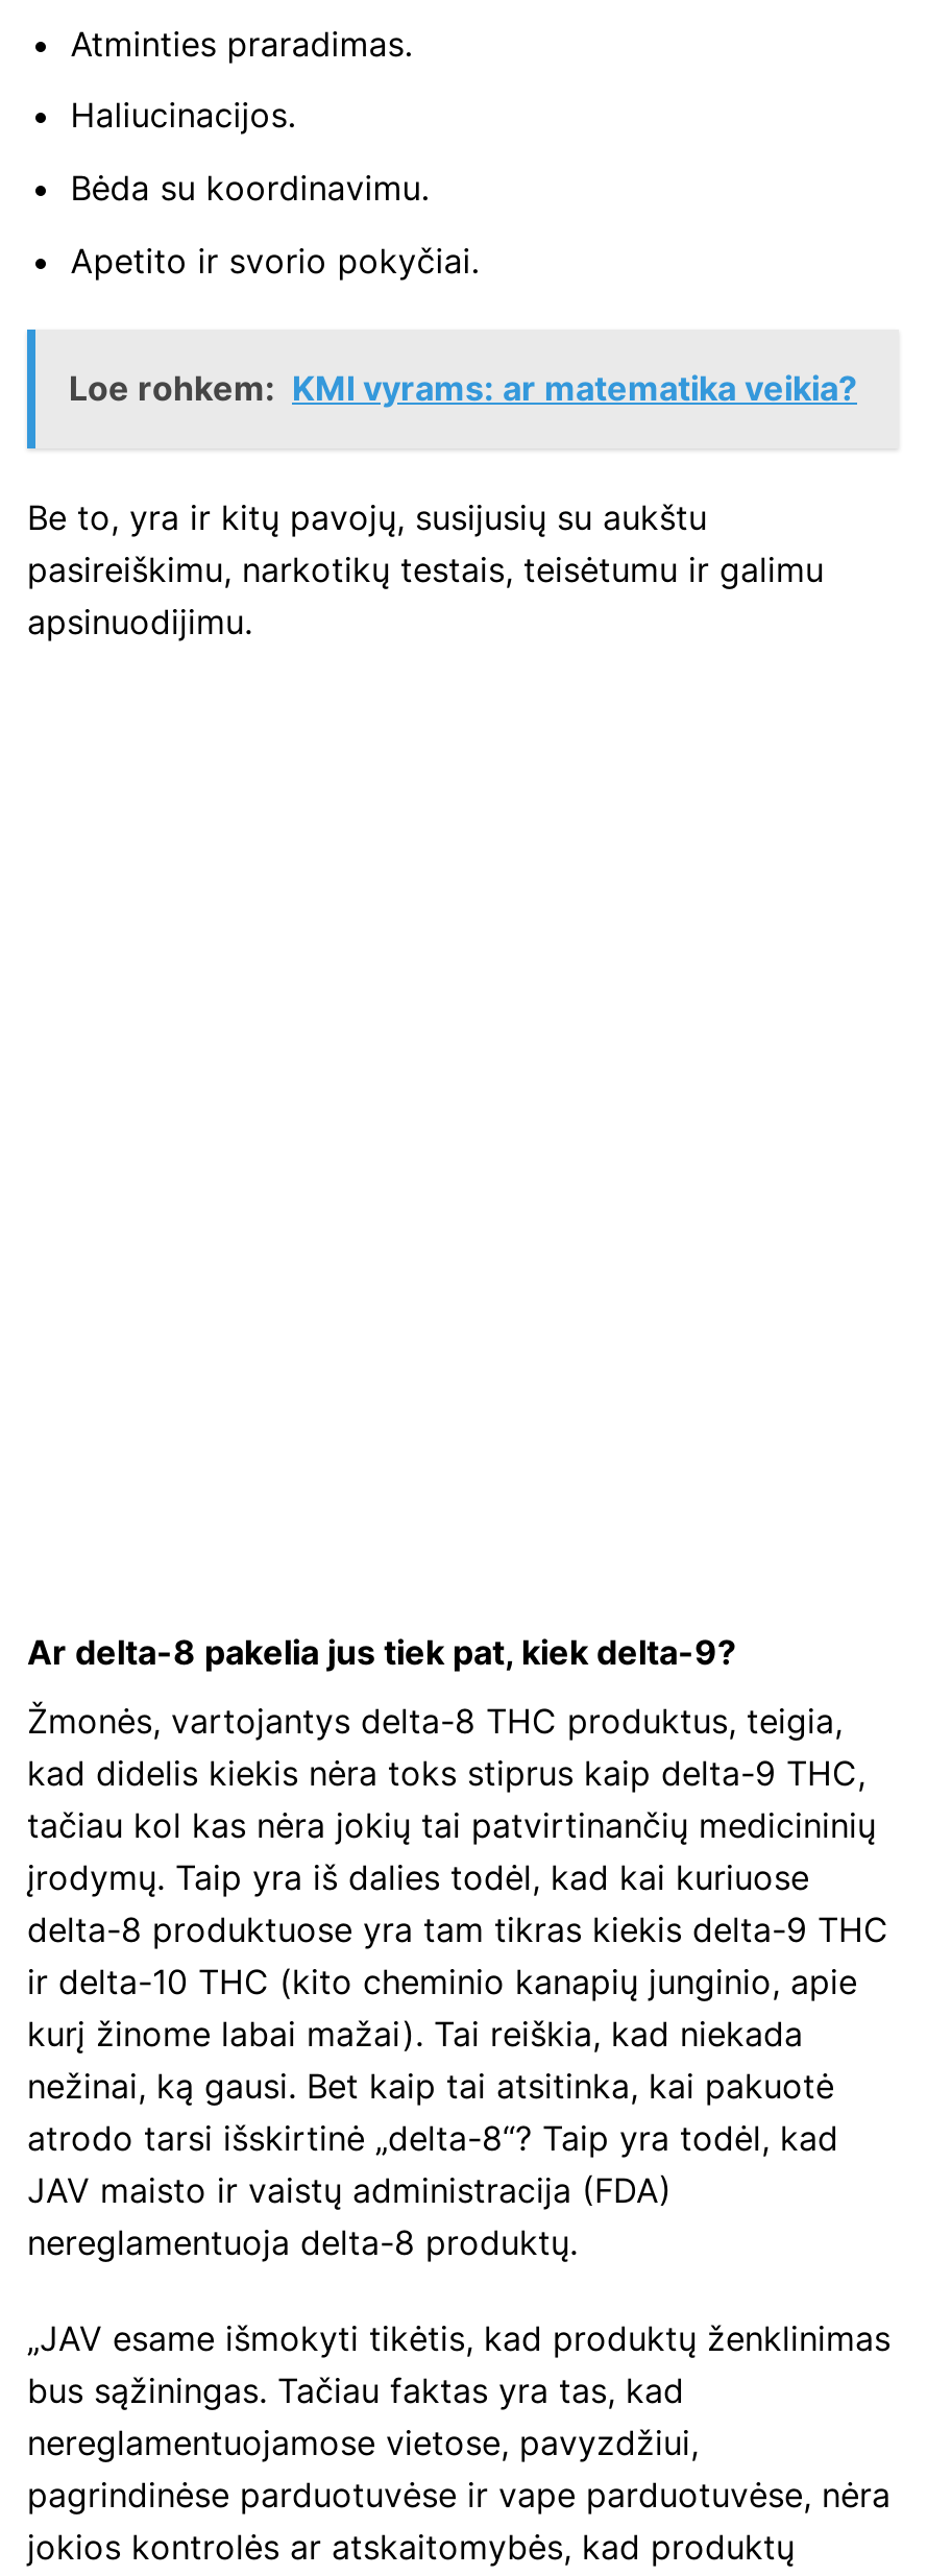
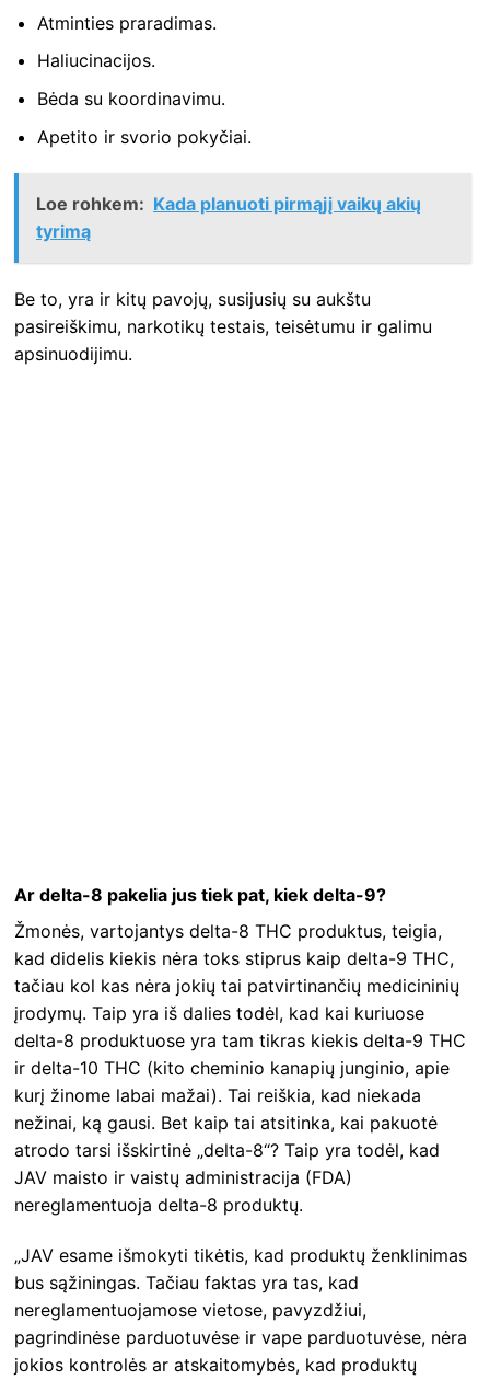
- Loe rohkem: KMI vyrams: ar matematika veikia?
+ Loe rohkem: Kada planuoti pirmąjį vaikų akių
+ tyrimą
